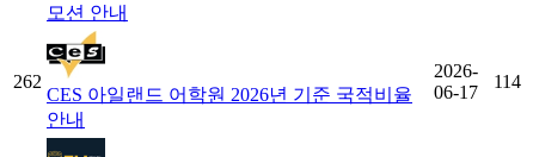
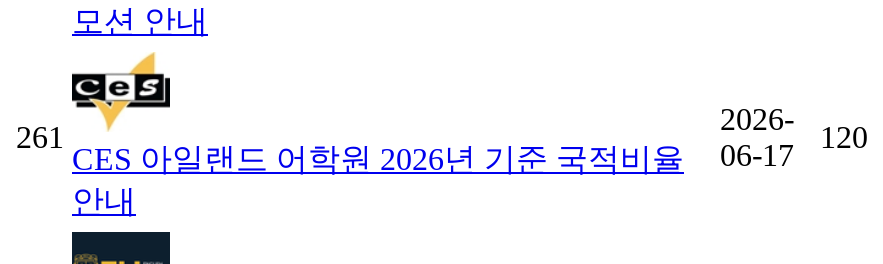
- 262
+ 261

- 114
+ 120
